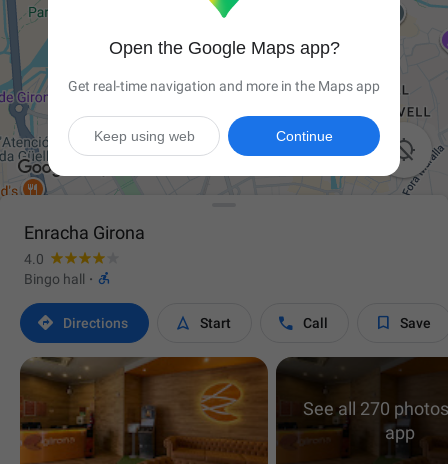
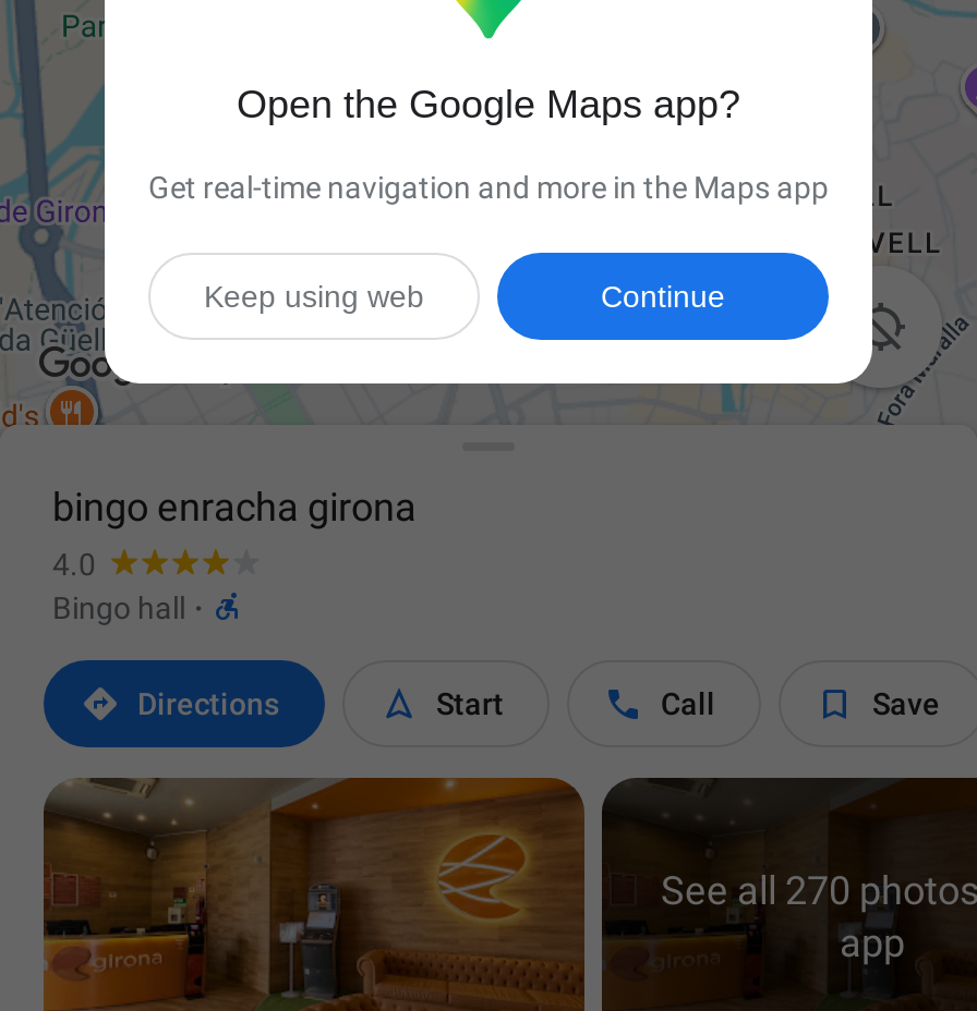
- Enracha Girona
+ bingo enracha girona
